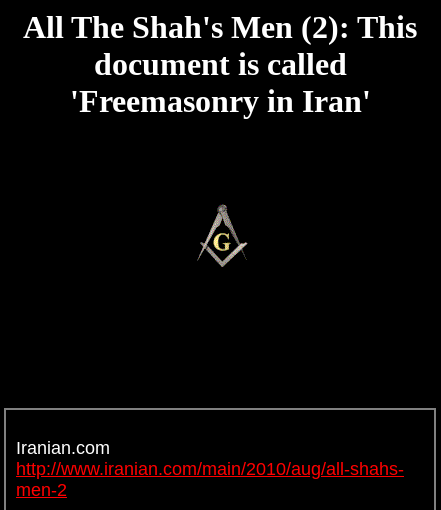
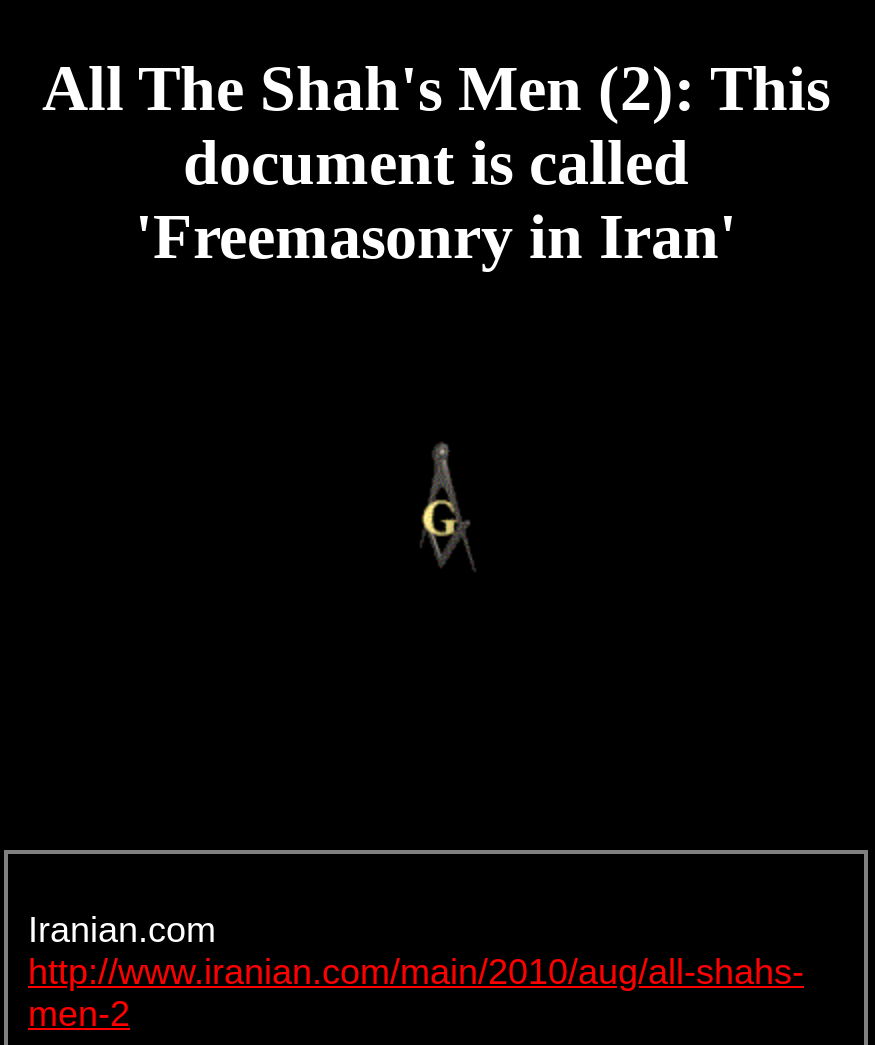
- [image]
+ [image]
